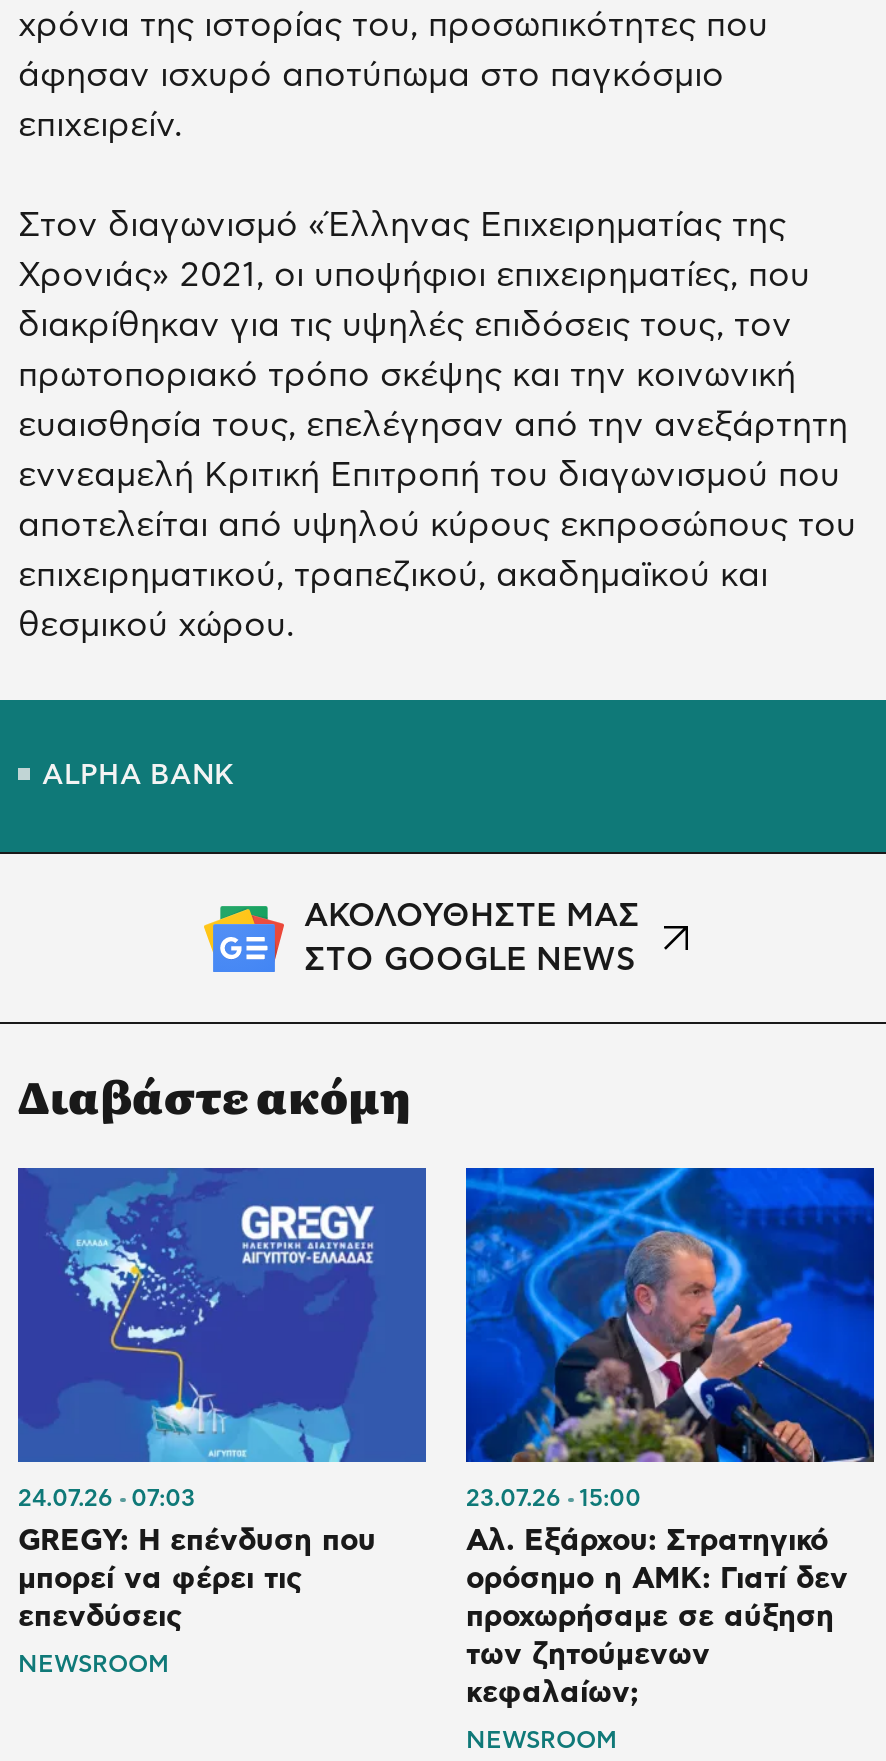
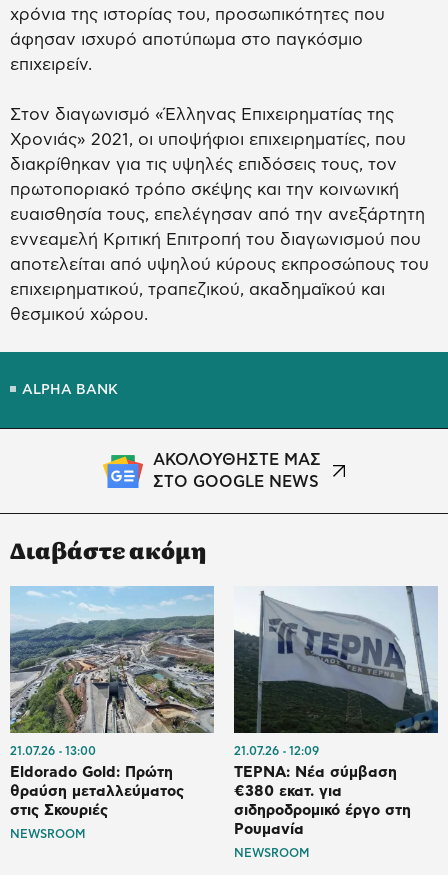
- [image]
- 24.07.26 07:03
+ [image]
+ 21.07.26 13:00

- [image]
- 23.07.26 15:00
+ [image]
+ 21.07.26 12:09

- GREGY: Η επένδυση που
- μπορεί να φέρει τις
- επενδύσεις
+ Eldorado Gold: Πρώτη
+ θραύση μεταλλεύματος
+ στις Σκουριές

- Αλ. Εξάρχου: Στρατηγικό
- ορόσημο η ΑΜΚ: Γιατί δεν
- προχωρήσαμε σε αύξηση
- των ζητούμενων
- κεφαλαίων;
+ ΤΕΡΝΑ: Νέα σύμβαση
+ €380 εκατ. για
+ σιδηροδρομικό έργο στη
+ Ρουμανία
